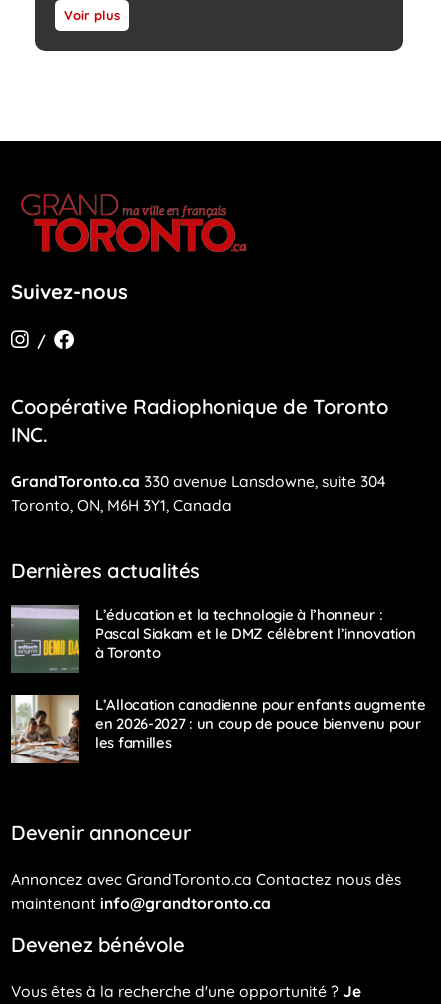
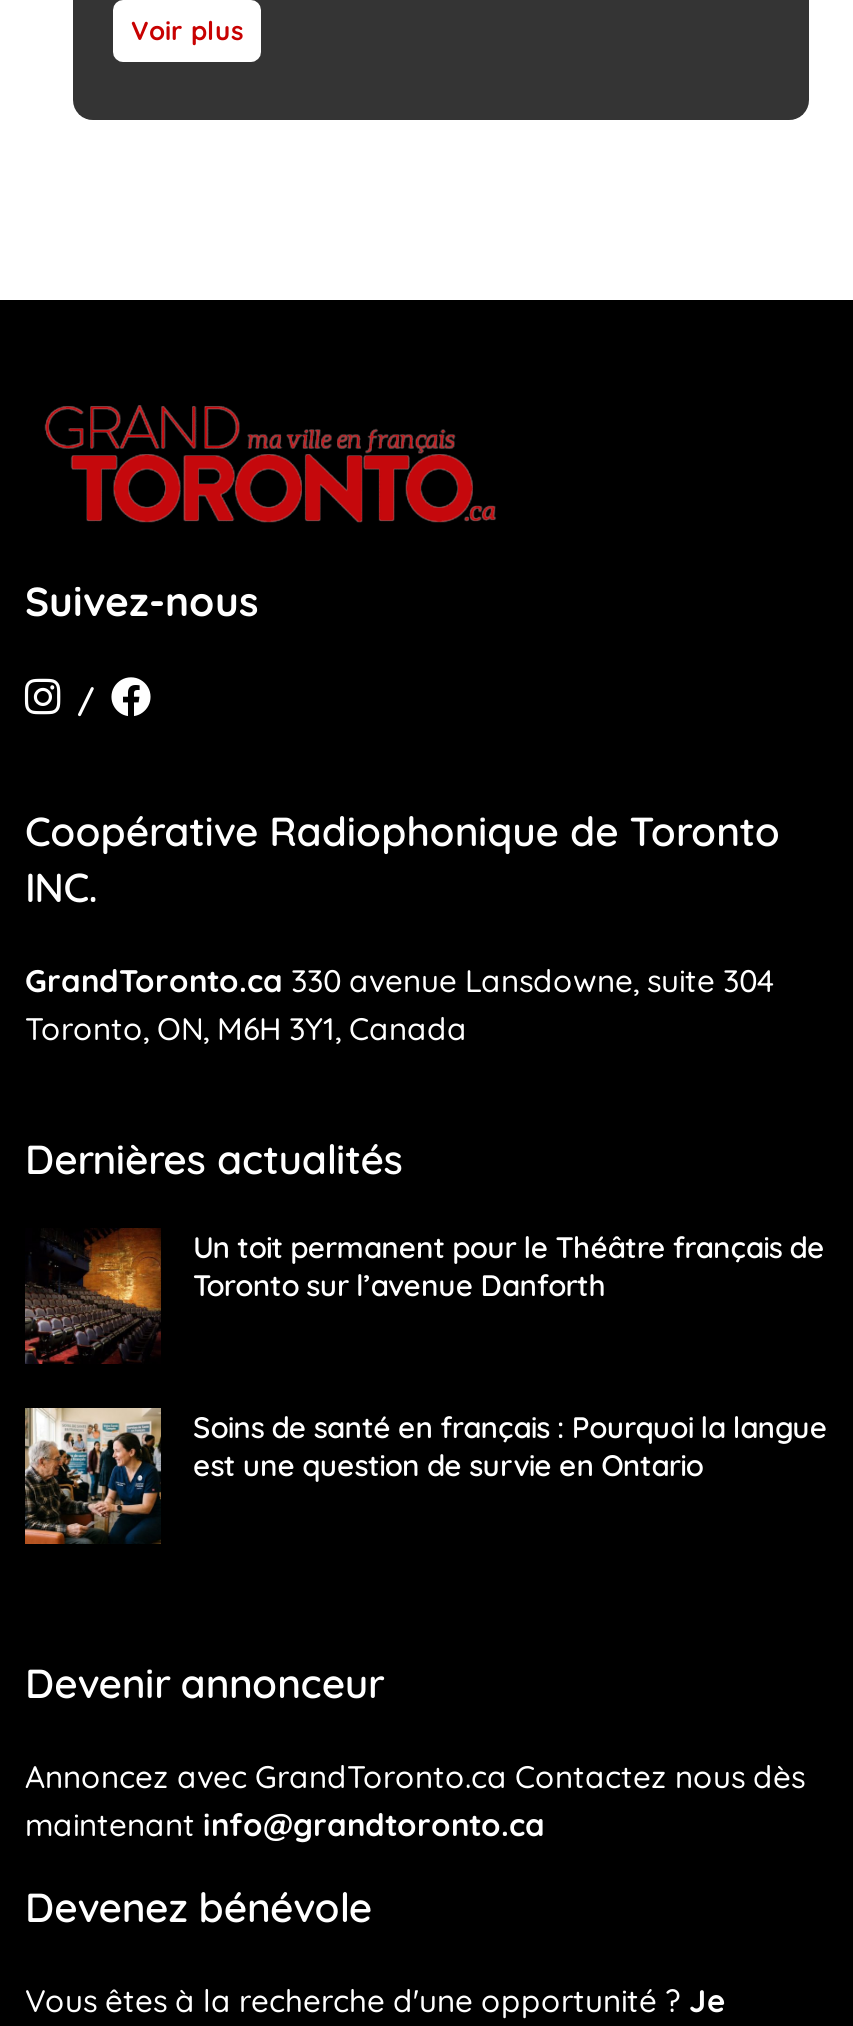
- [image]
- L’éducation et la technologie à l’honneur :
- Pascal Siakam et le DMZ célèbrent l’innovation
- à Toronto
+ [image]
+ Un toit permanent pour le Théâtre français de
+ Toronto sur l’avenue Danforth

- [image]
- L’Allocation canadienne pour enfants augmente
- en 2026-2027 : un coup de pouce bienvenu pour
- les familles
+ [image]
+ Soins de santé en français : Pourquoi la langue
+ est une question de survie en Ontario
